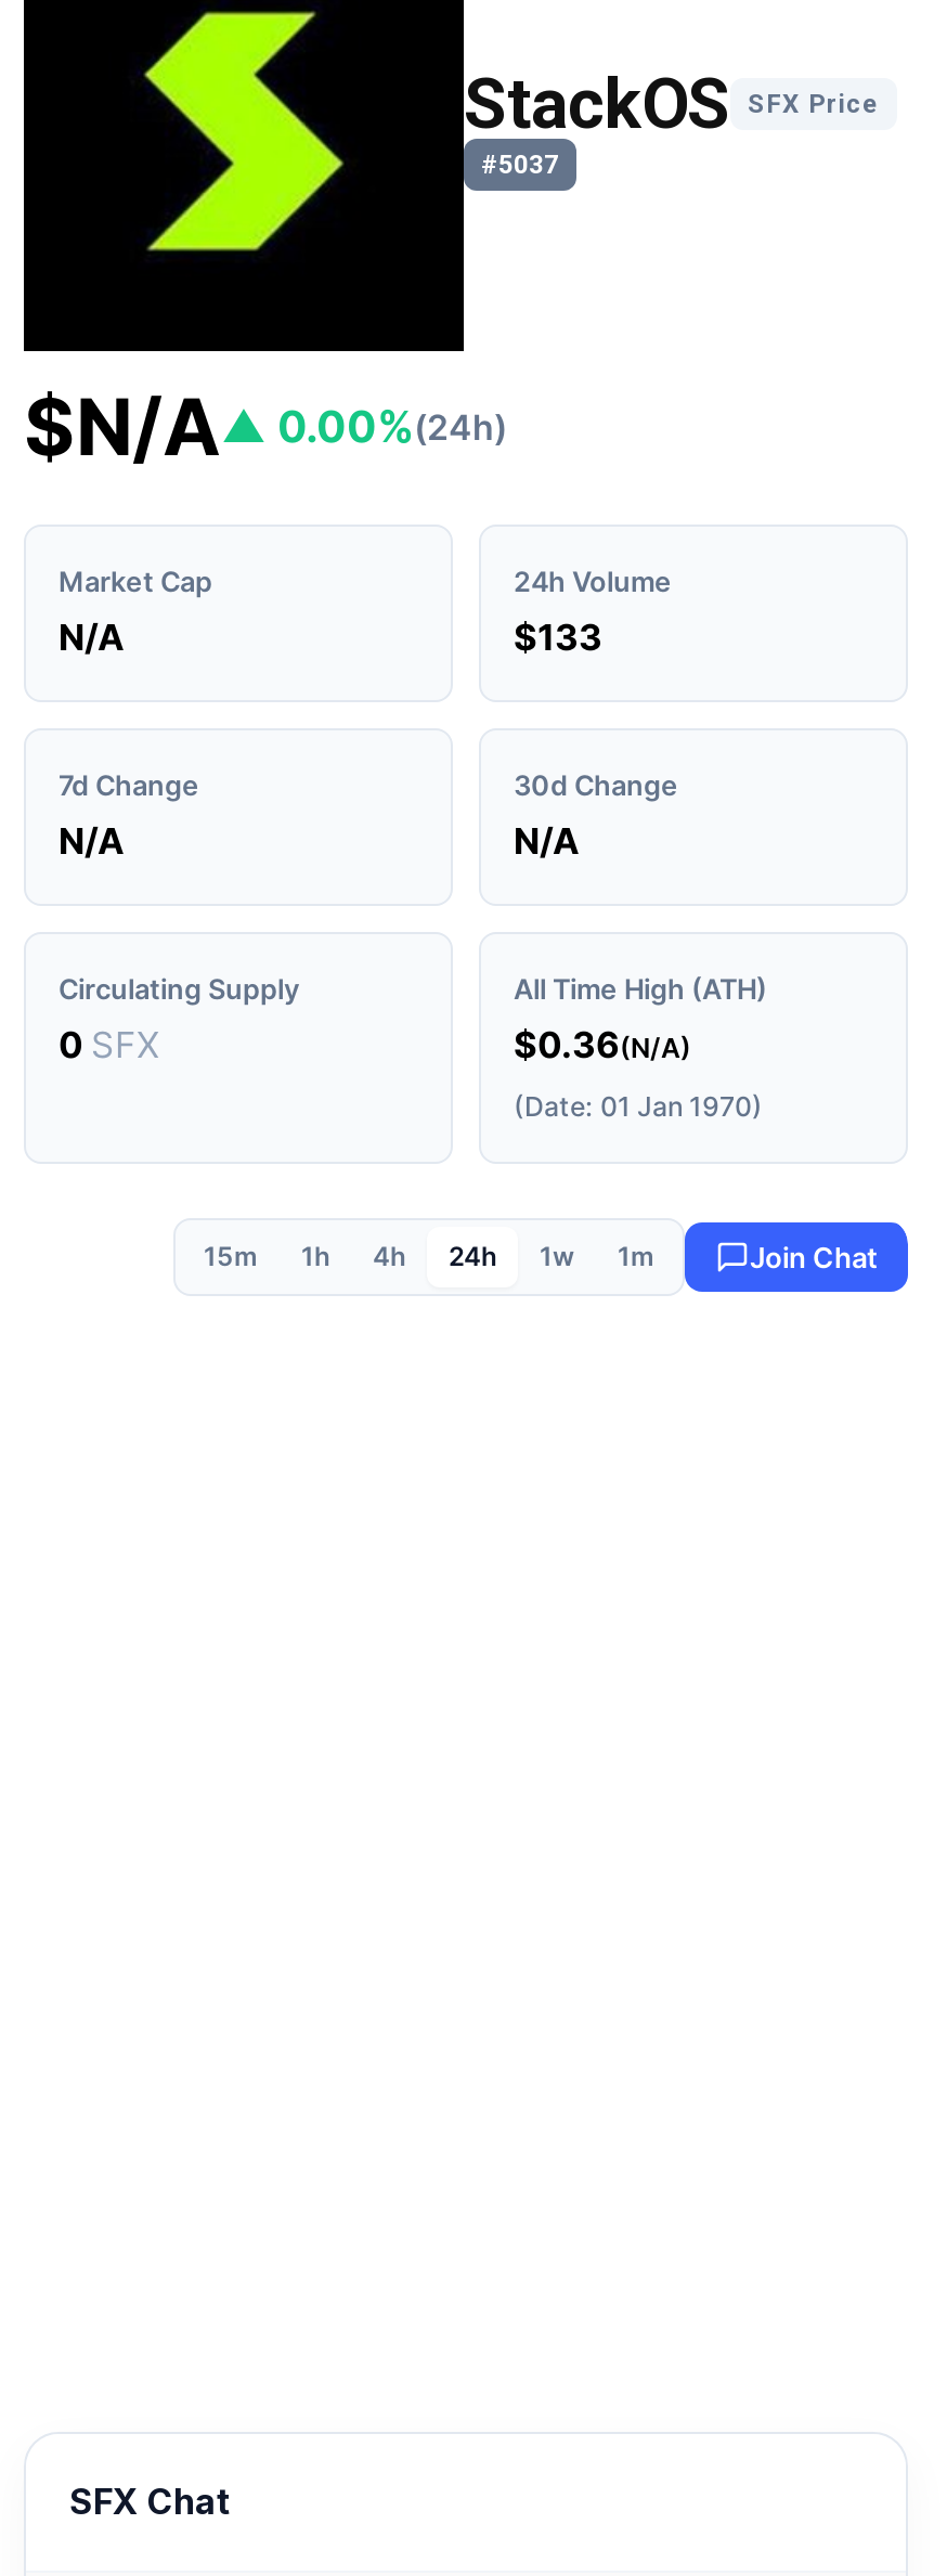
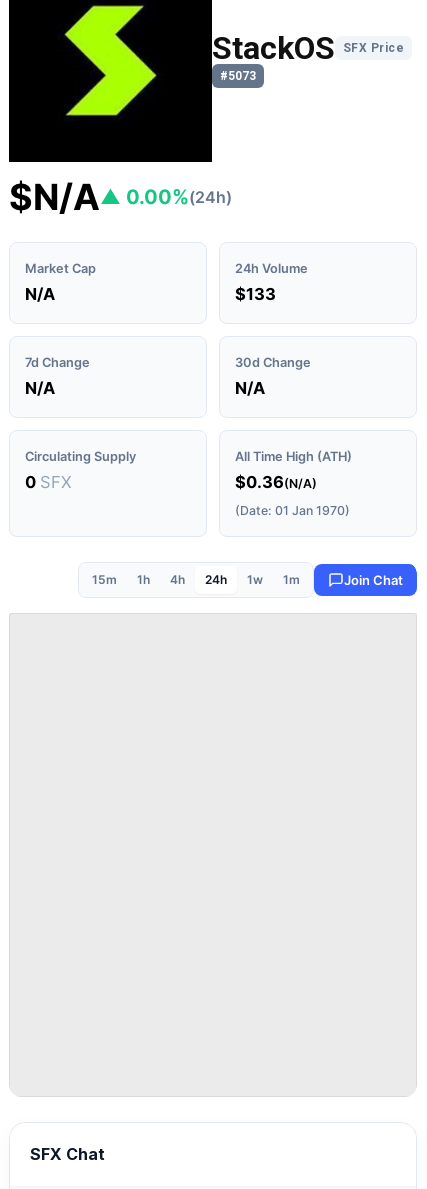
- #5037
+ #5073
